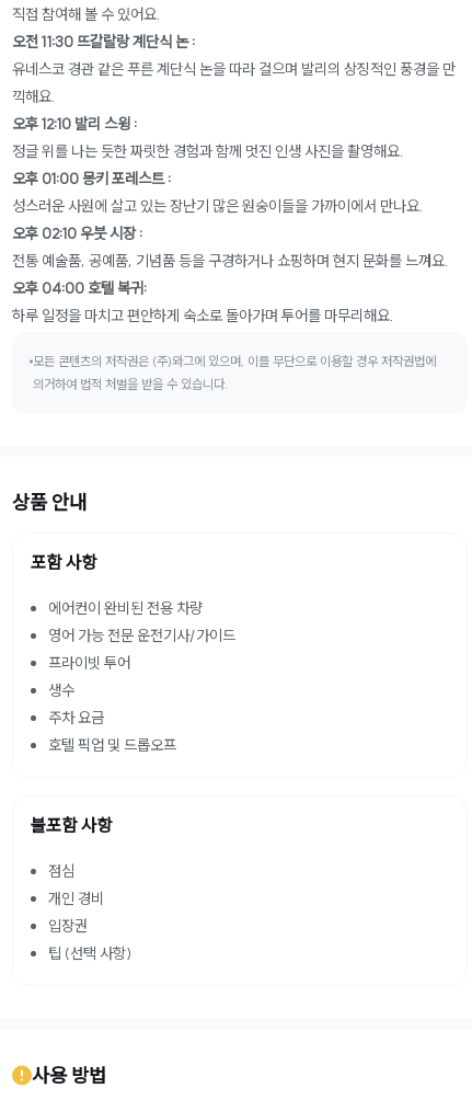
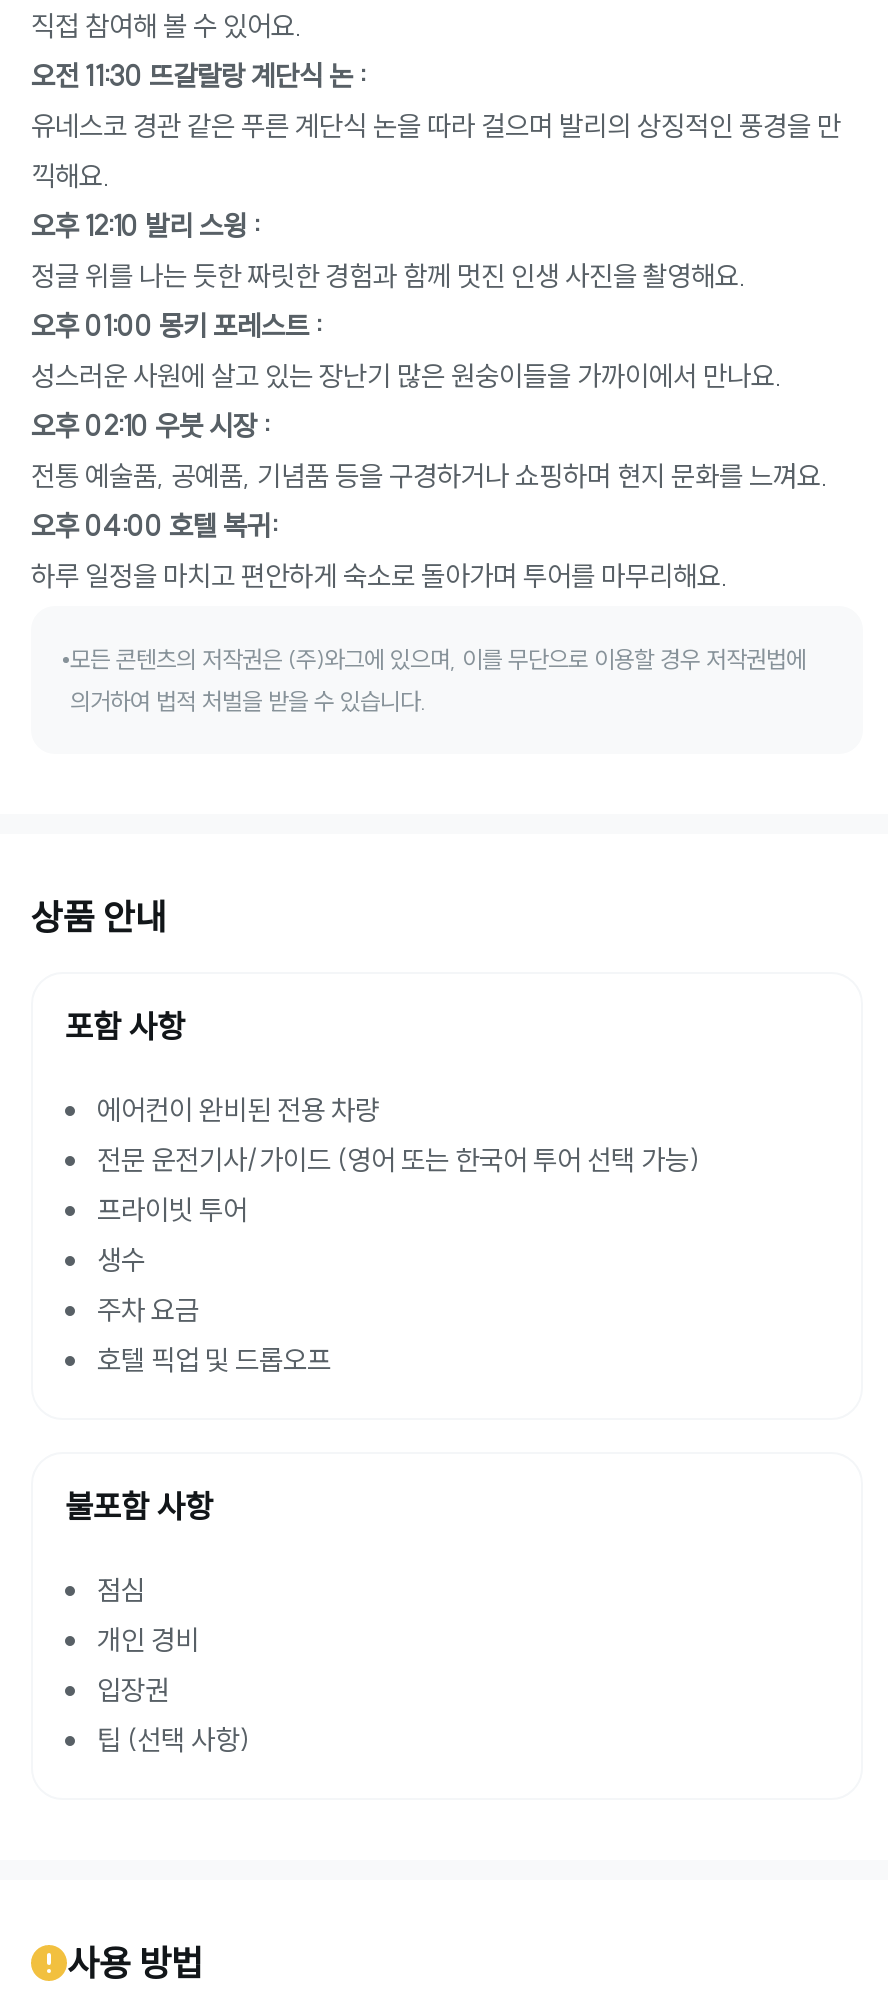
- 영어 가능 전문 운전기사/가이드
+ 전문 운전기사/가이드 (영어 또는 한국어 투어 선택 가능)
